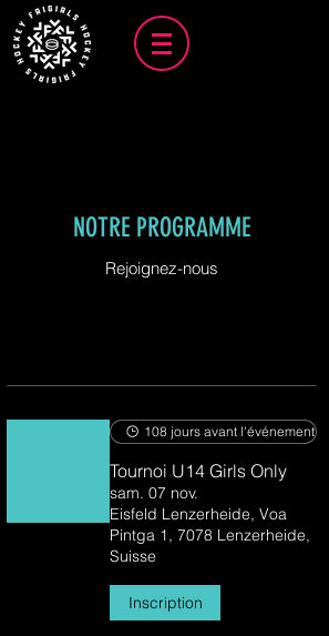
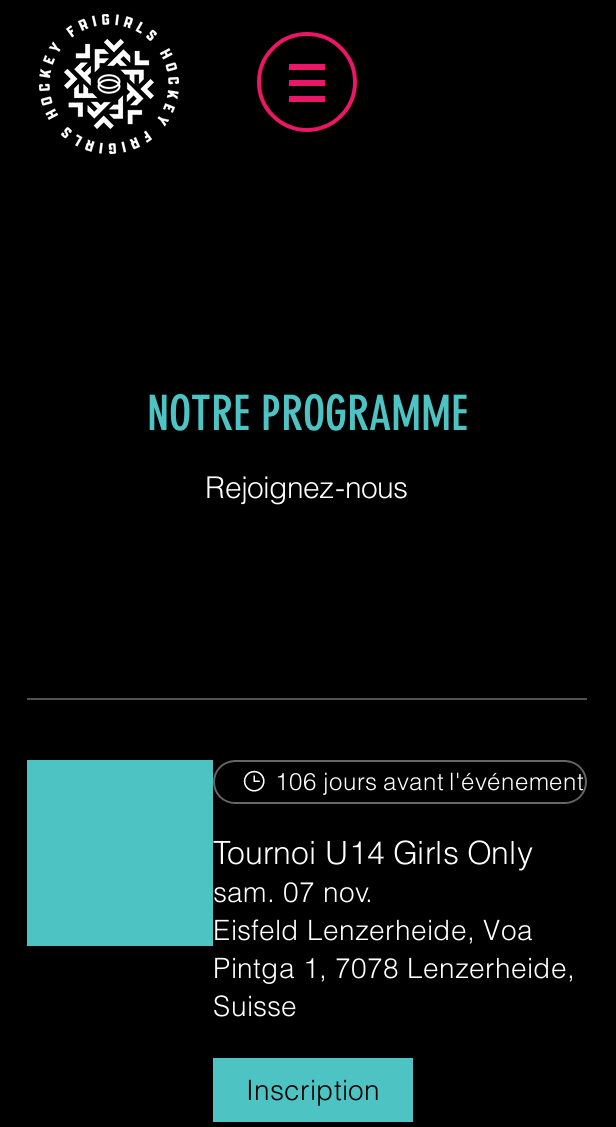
- 108 jours avant l'événement
+ 106 jours avant l'événement
